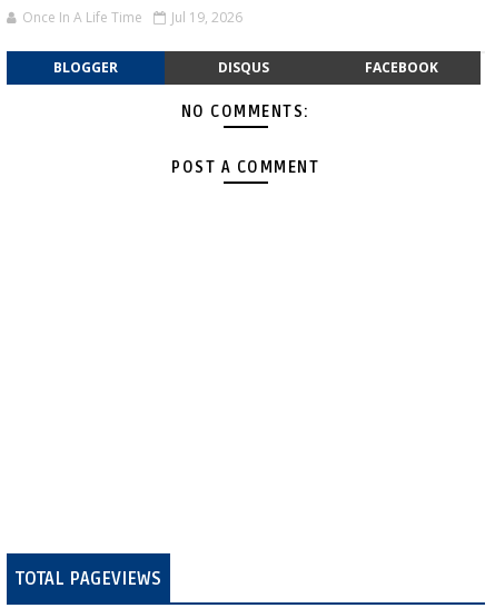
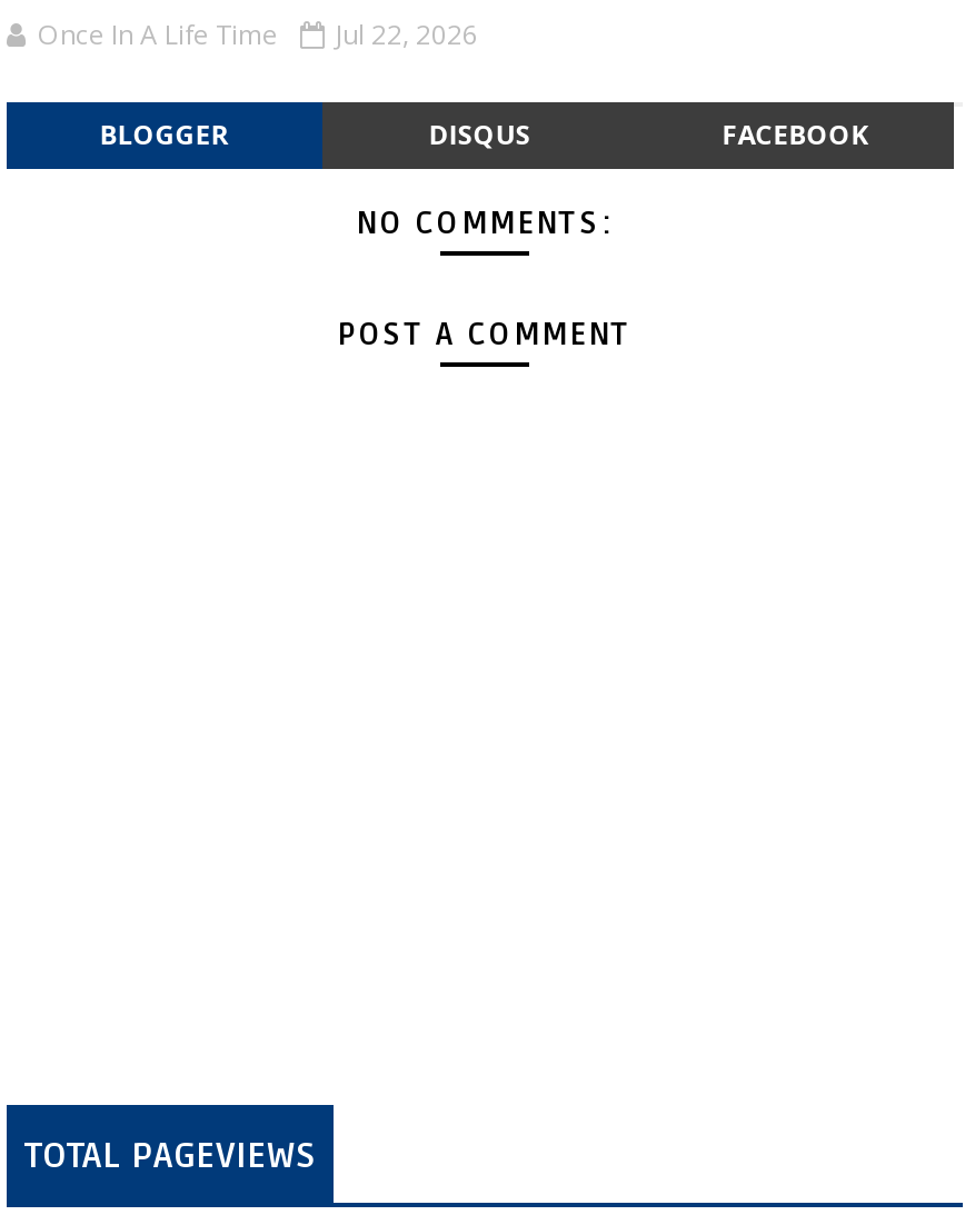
- Once In A Life Time Jul 19, 2026
+ Once In A Life Time Jul 22, 2026
